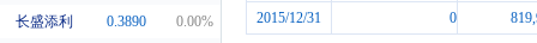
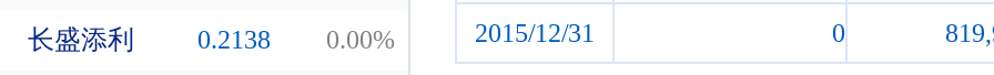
- 0.3890 0.00%
+ 0.2138 0.00%
